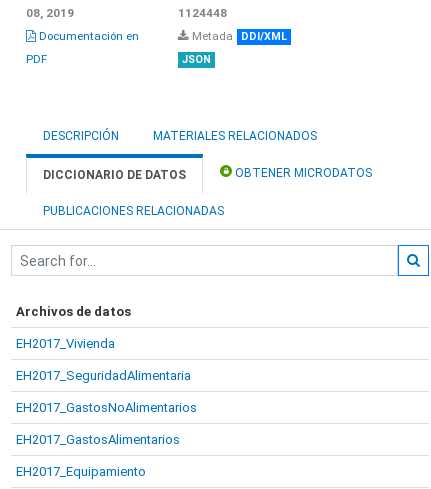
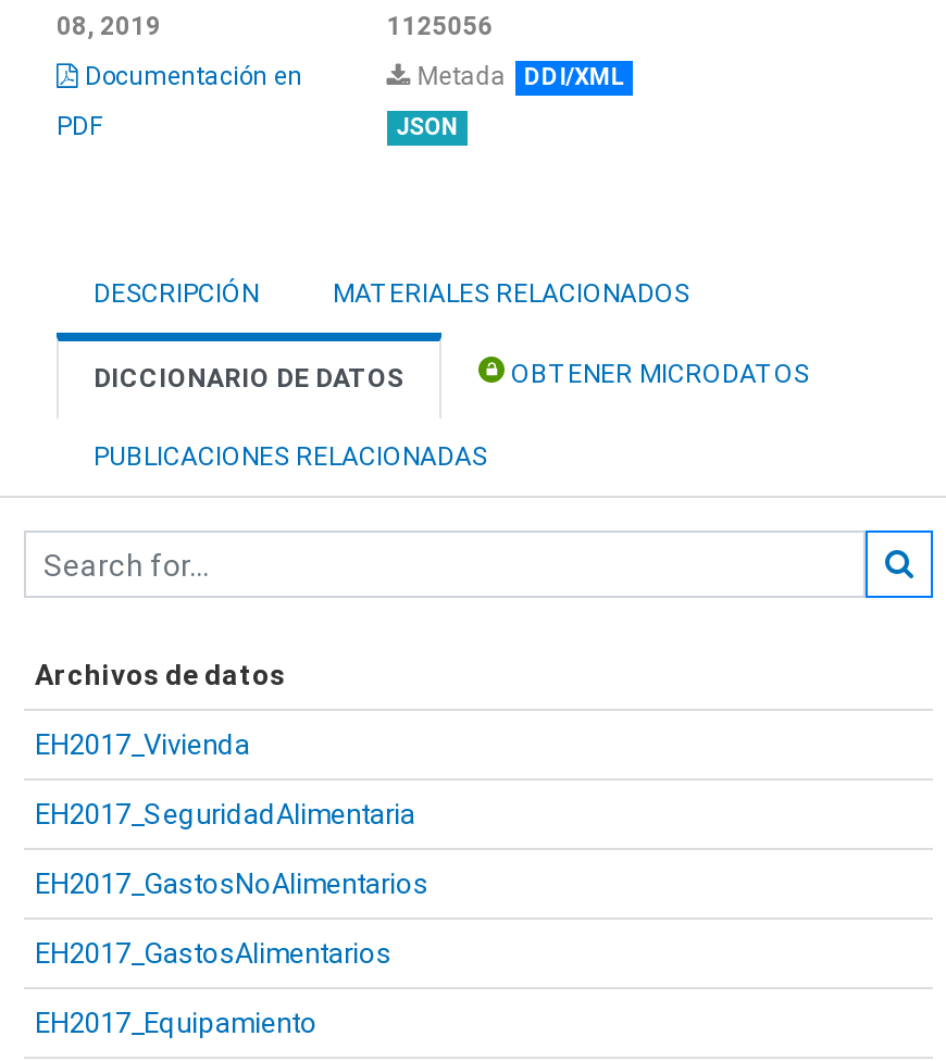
- 1124448
+ 1125056
